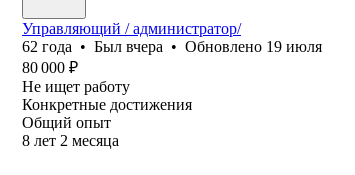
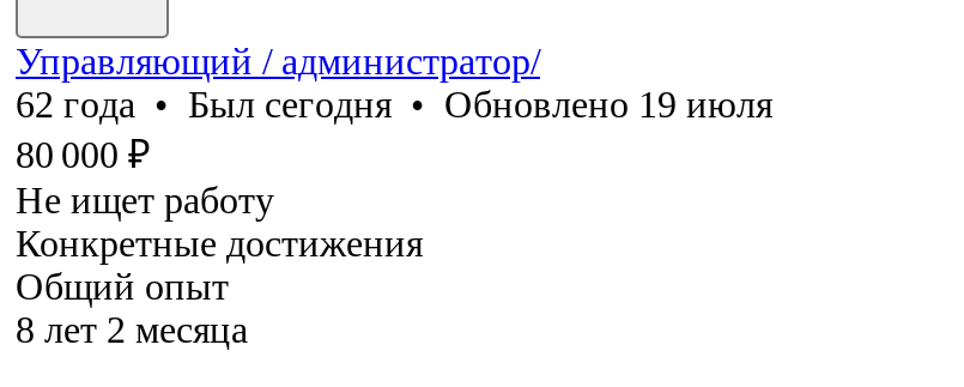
- 62 года • Был вчера • Обновлено 19 июля
+ 62 года • Был сегодня • Обновлено 19 июля
